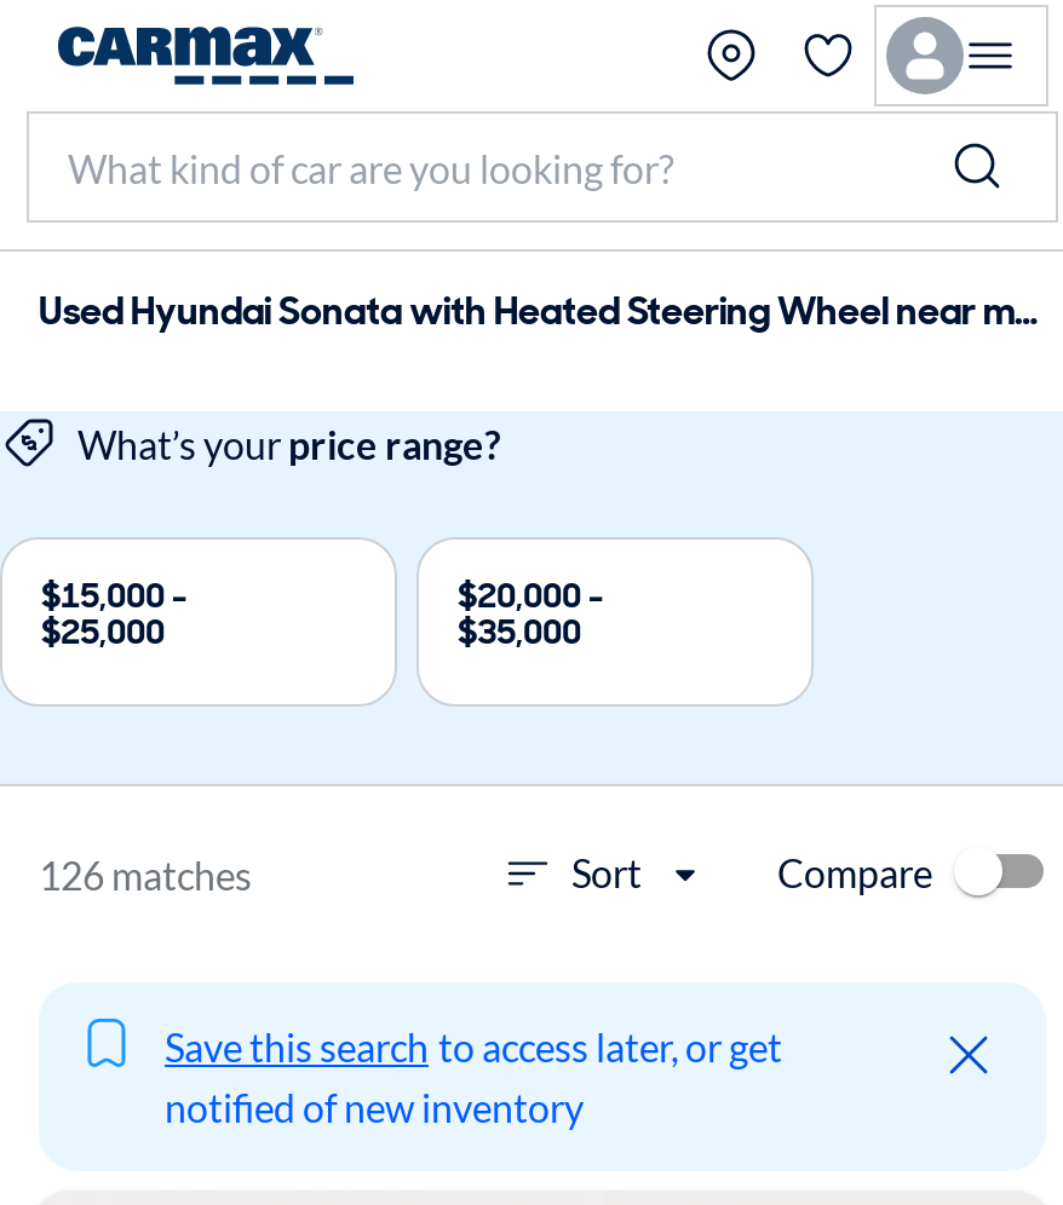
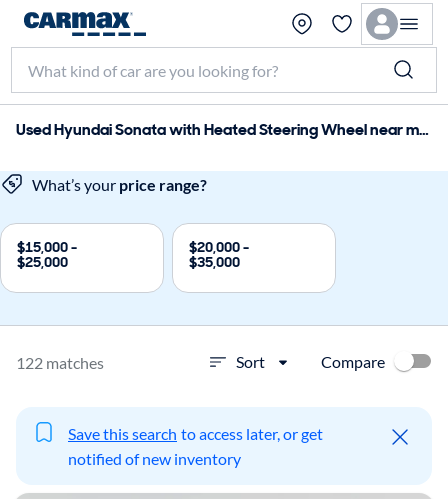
- 126 matches
+ 122 matches
